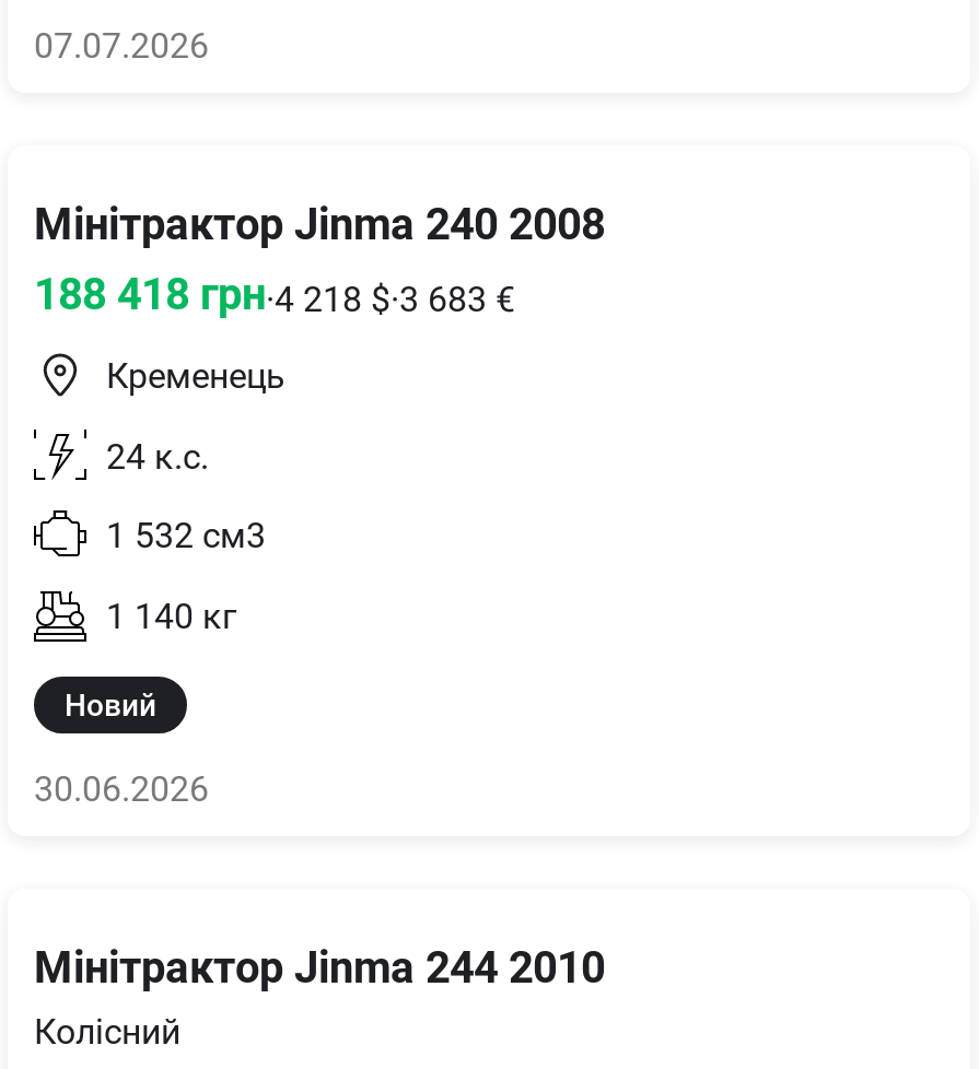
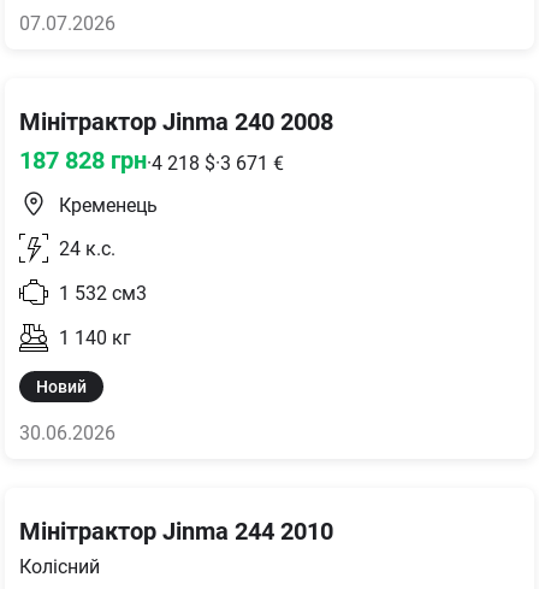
- 188 418 грн·4 218 $·3 683 €
+ 187 828 грн·4 218 $·3 671 €
